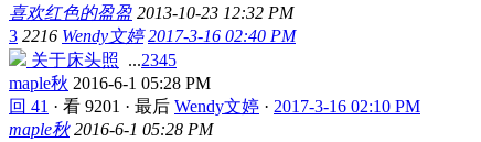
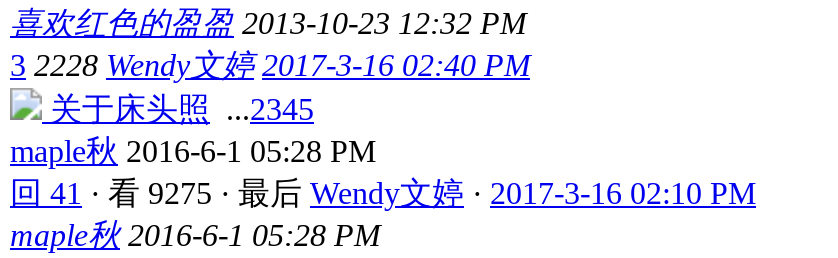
- 3 2216 Wendy文婷 2017-3-16 02:40 PM
+ 3 2228 Wendy文婷 2017-3-16 02:40 PM

- 回 41 · 看 9201 · 最后Wendy文婷· 2017-3-16 02:10 PM
+ 回 41 · 看 9275 · 最后Wendy文婷· 2017-3-16 02:10 PM
